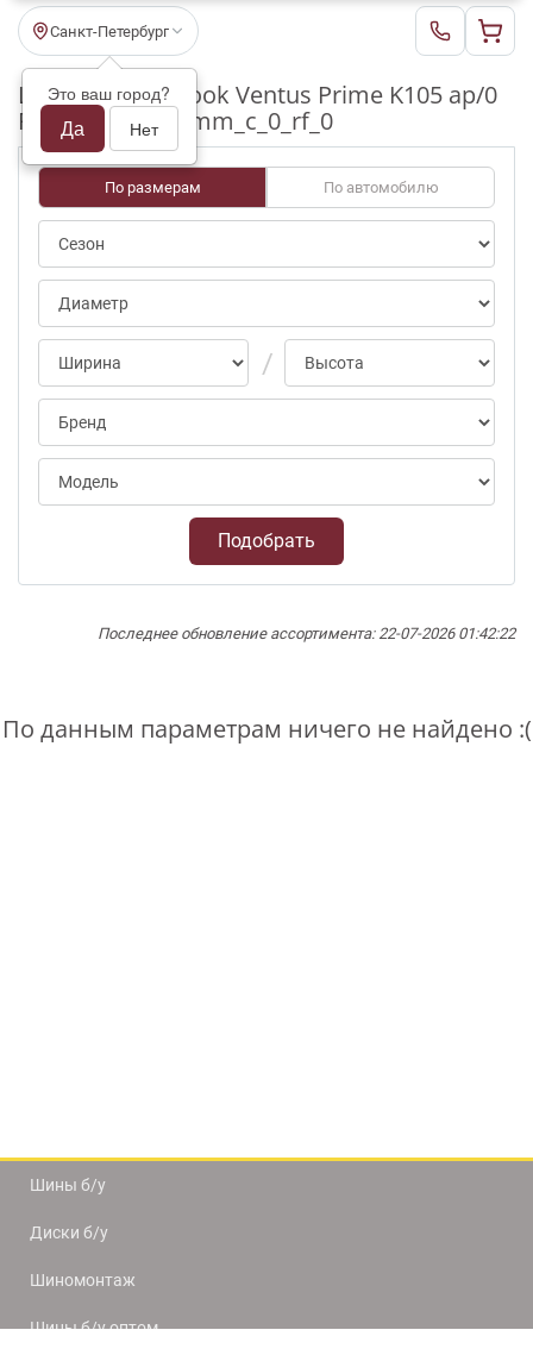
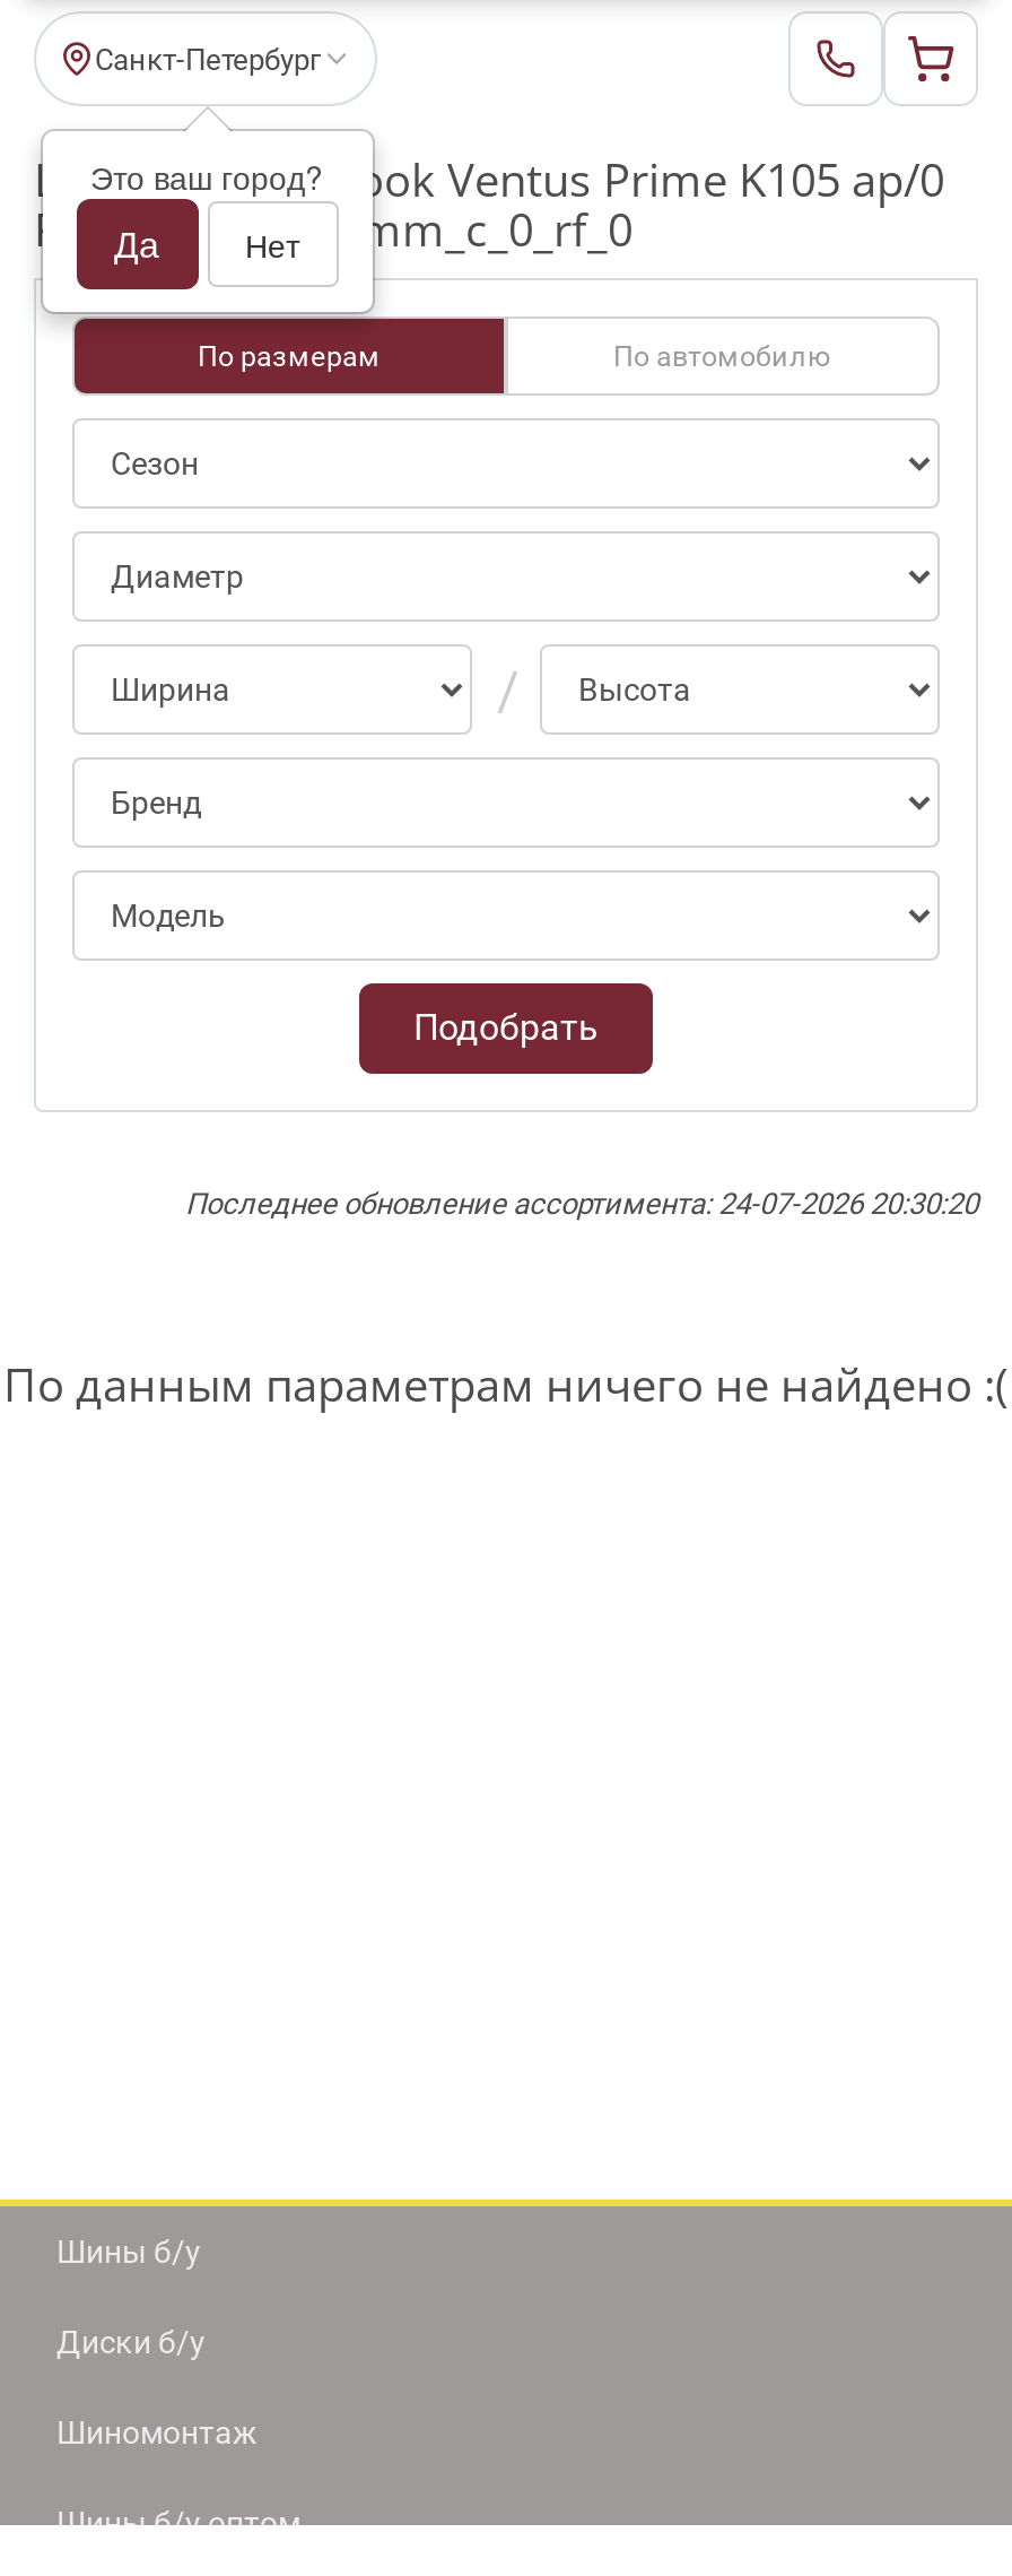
- Последнее обновление ассортимента: 22-07-2026 01:42:22
+ Последнее обновление ассортимента: 24-07-2026 20:30:20
